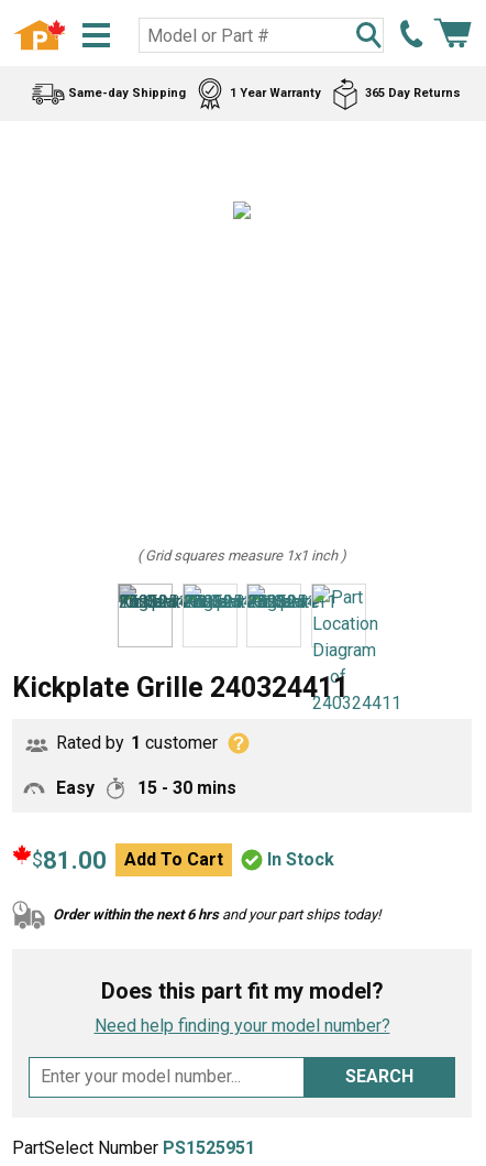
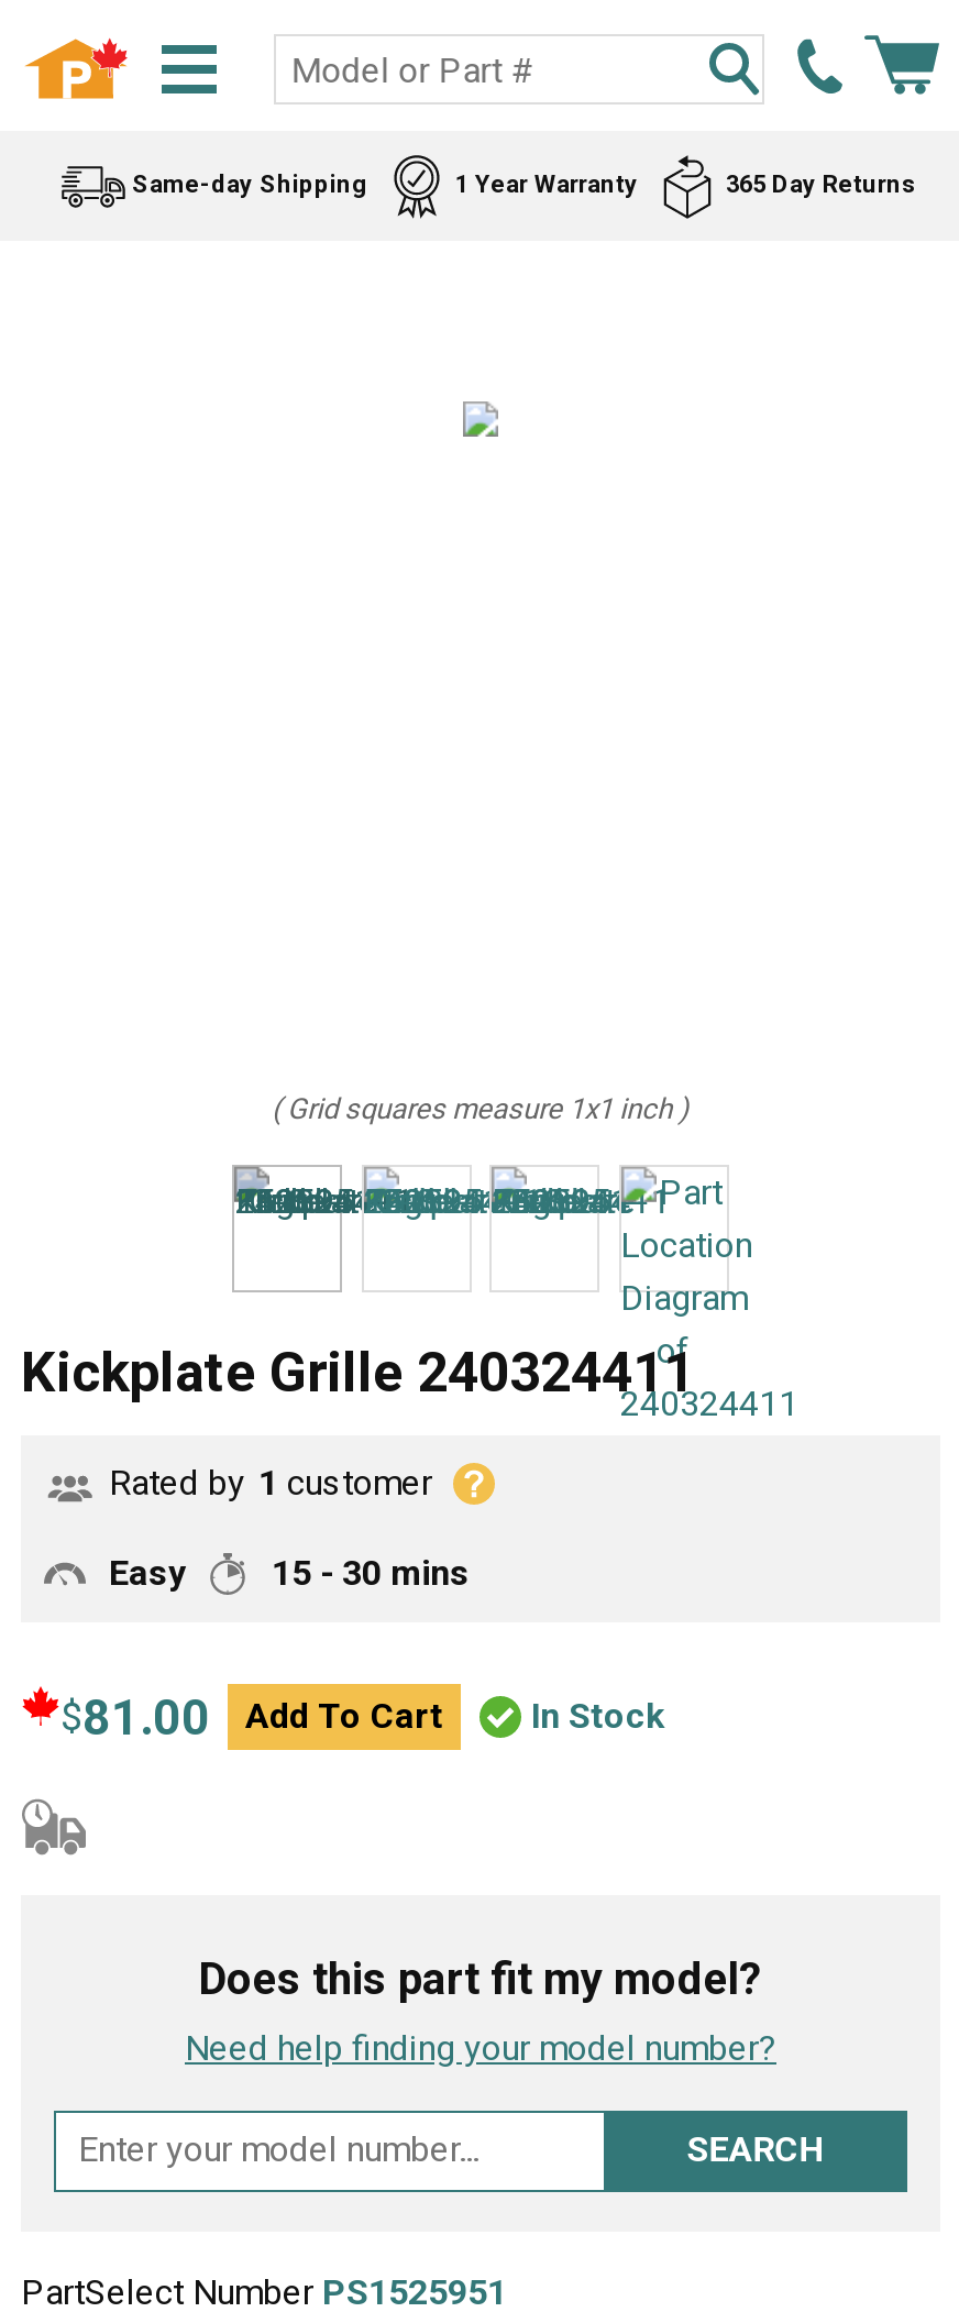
- Order within the next 6 hrs and your part ships today!
